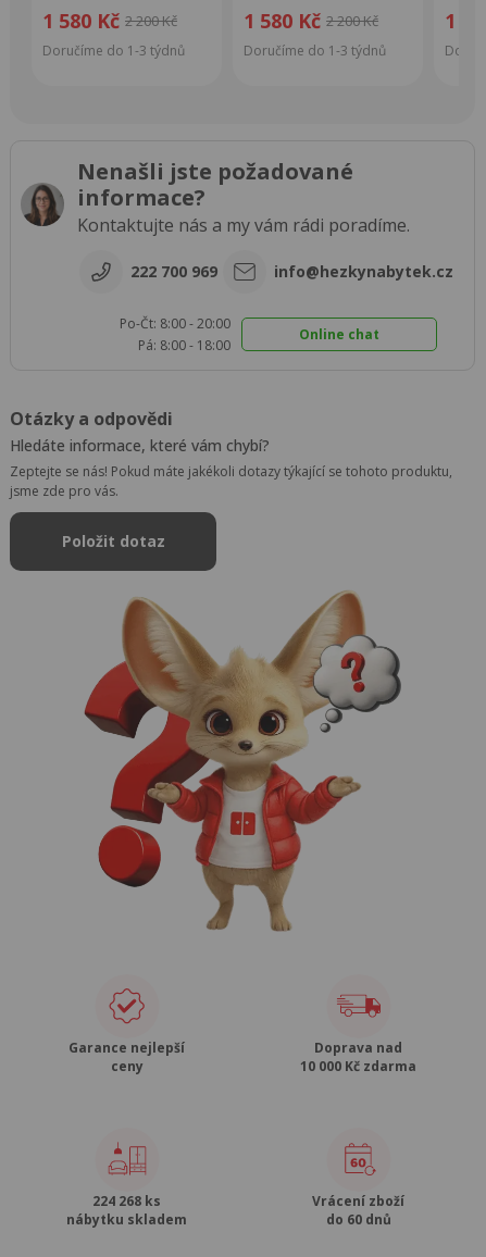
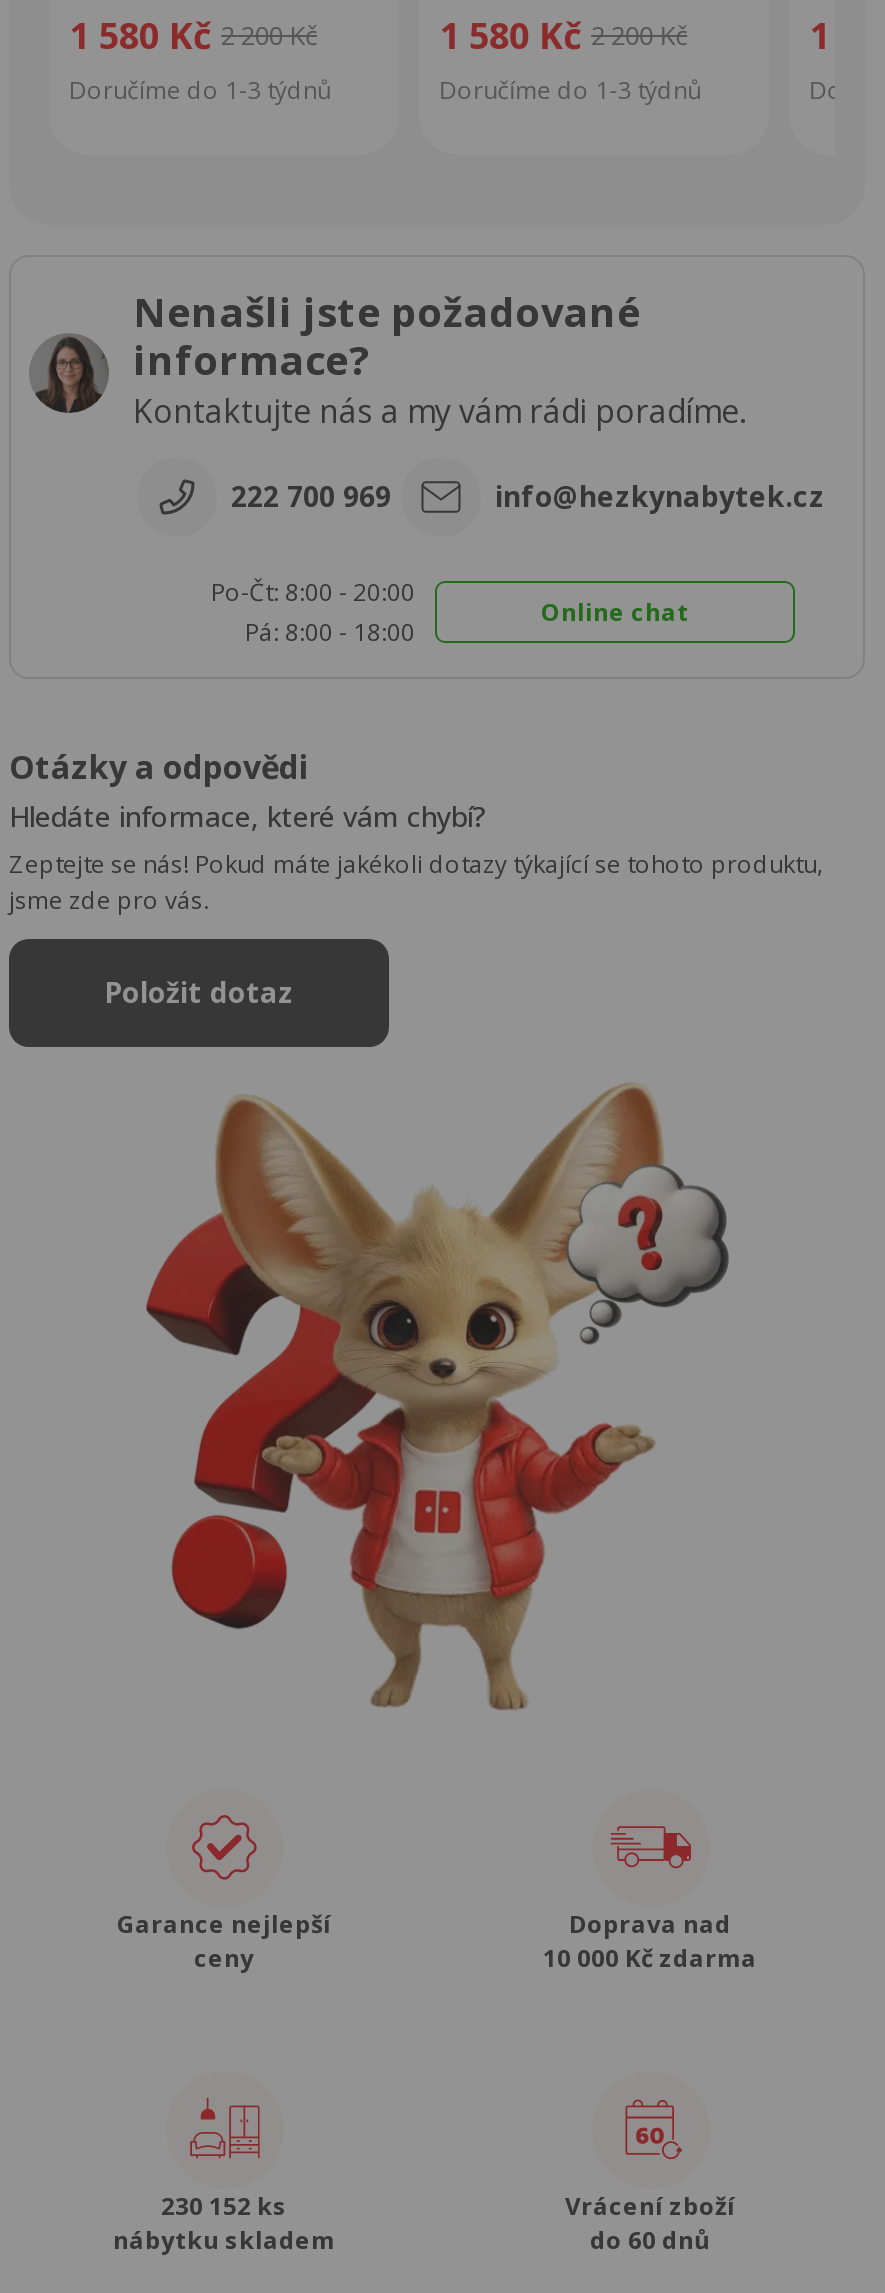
- 224 268 ks
+ 230 152 ks
